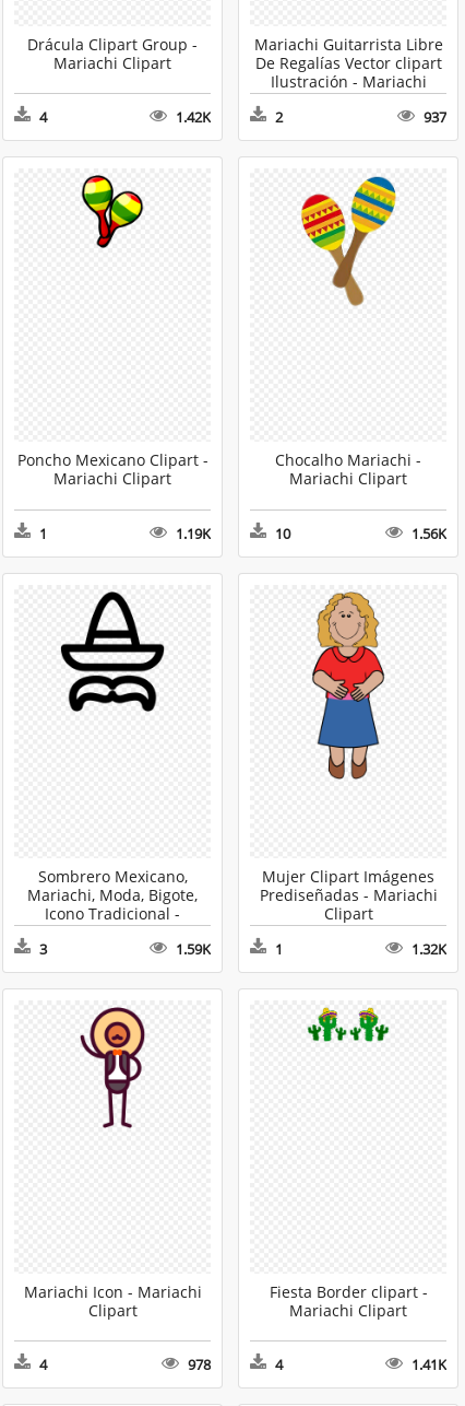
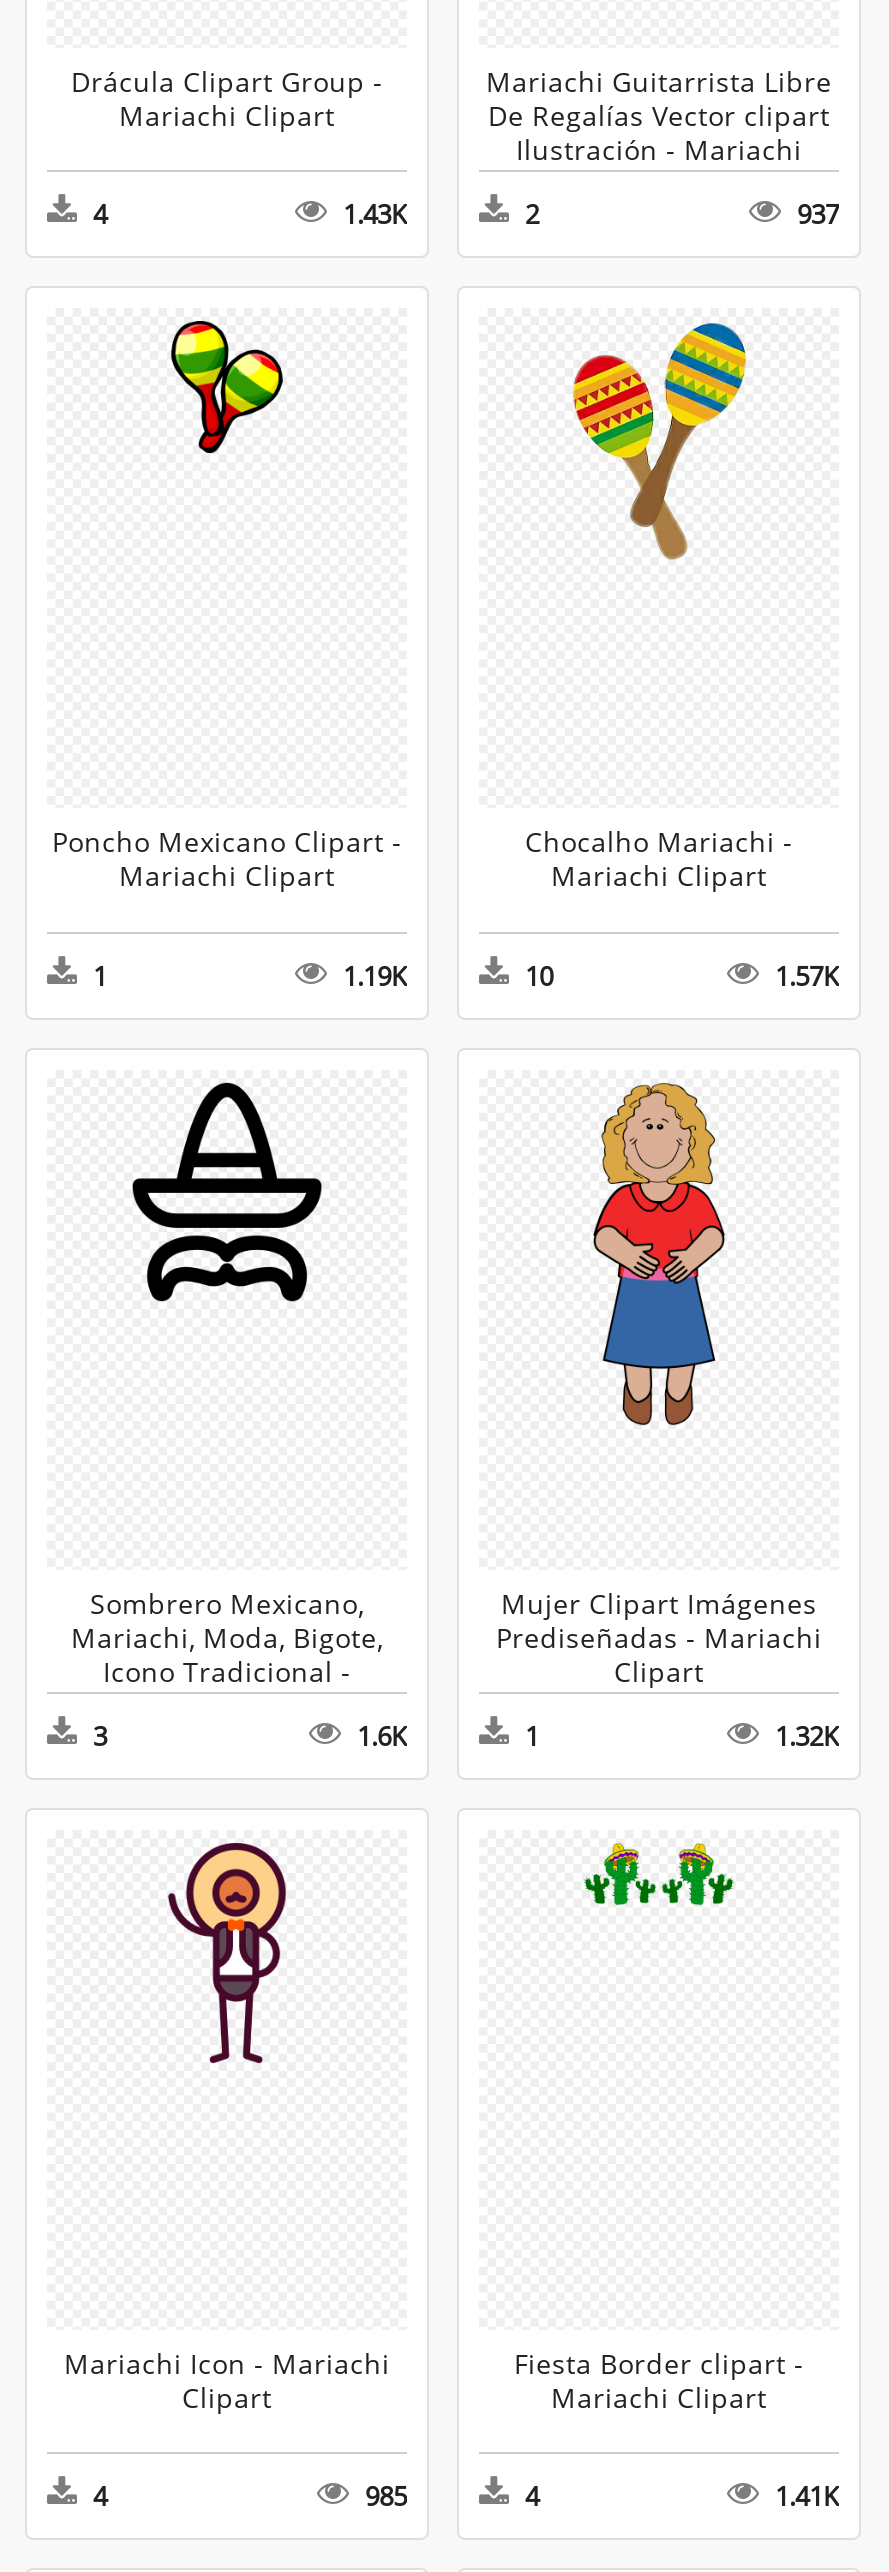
- 1.42K
+ 1.43K

- 1.56K
+ 1.57K

- 1.59K
+ 1.6K

- 978
+ 985
